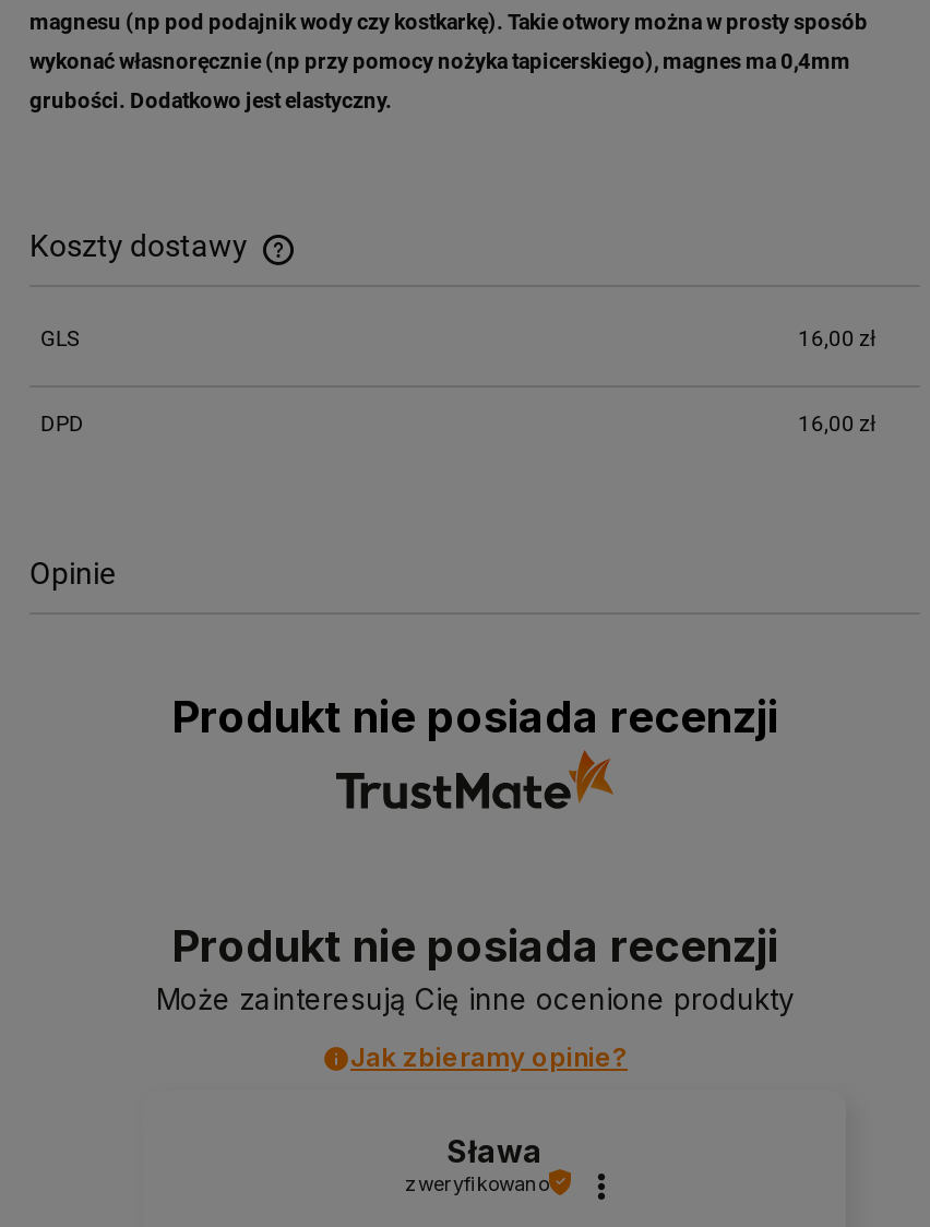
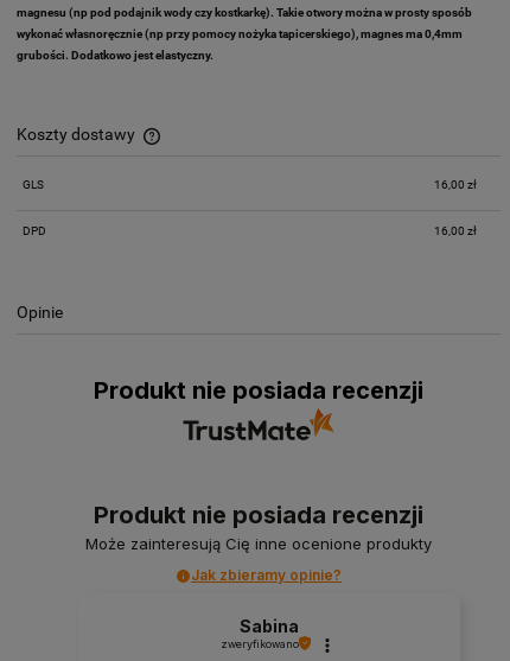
- Sława
+ Sabina
